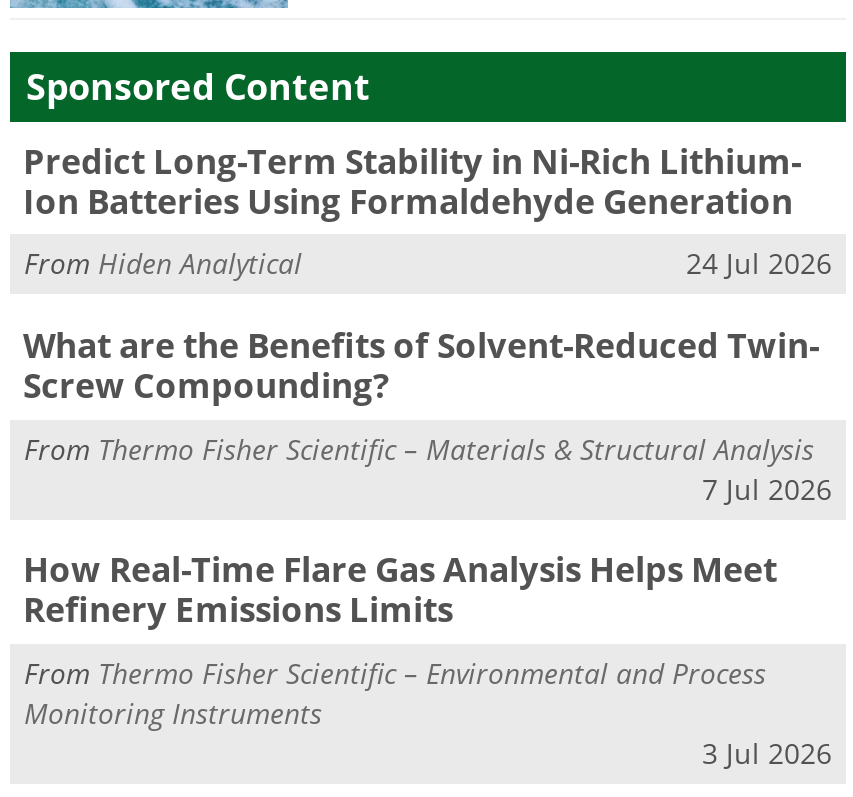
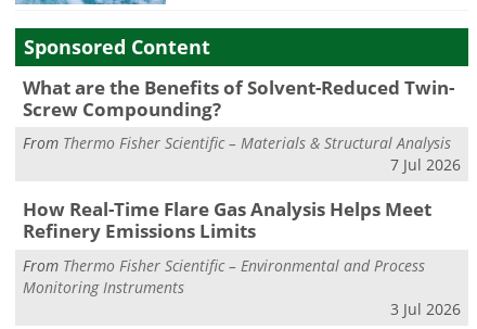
- Predict Long-Term Stability in Ni-Rich Lithium-
- Ion Batteries Using Formaldehyde Generation
- From Hiden Analytical
- 24 Jul 2026
